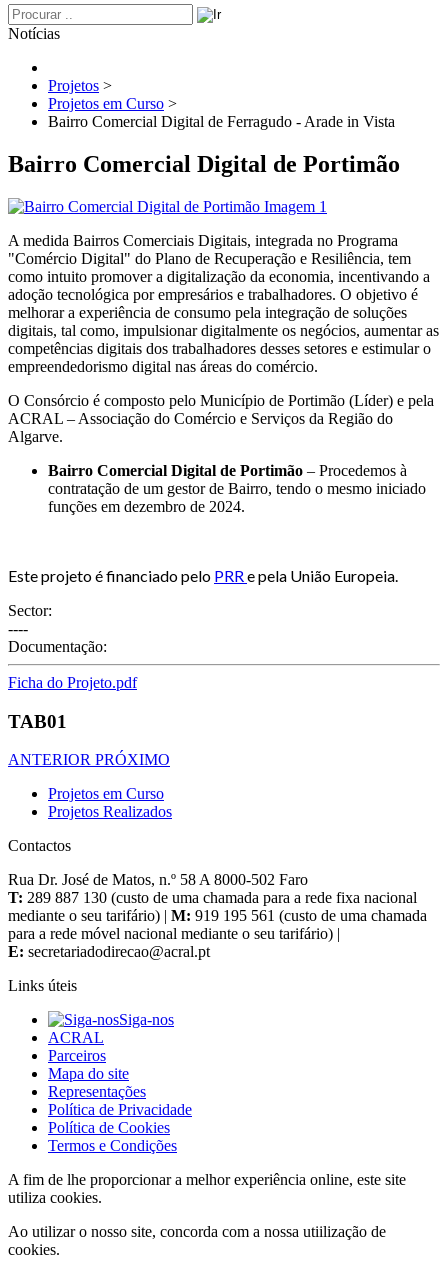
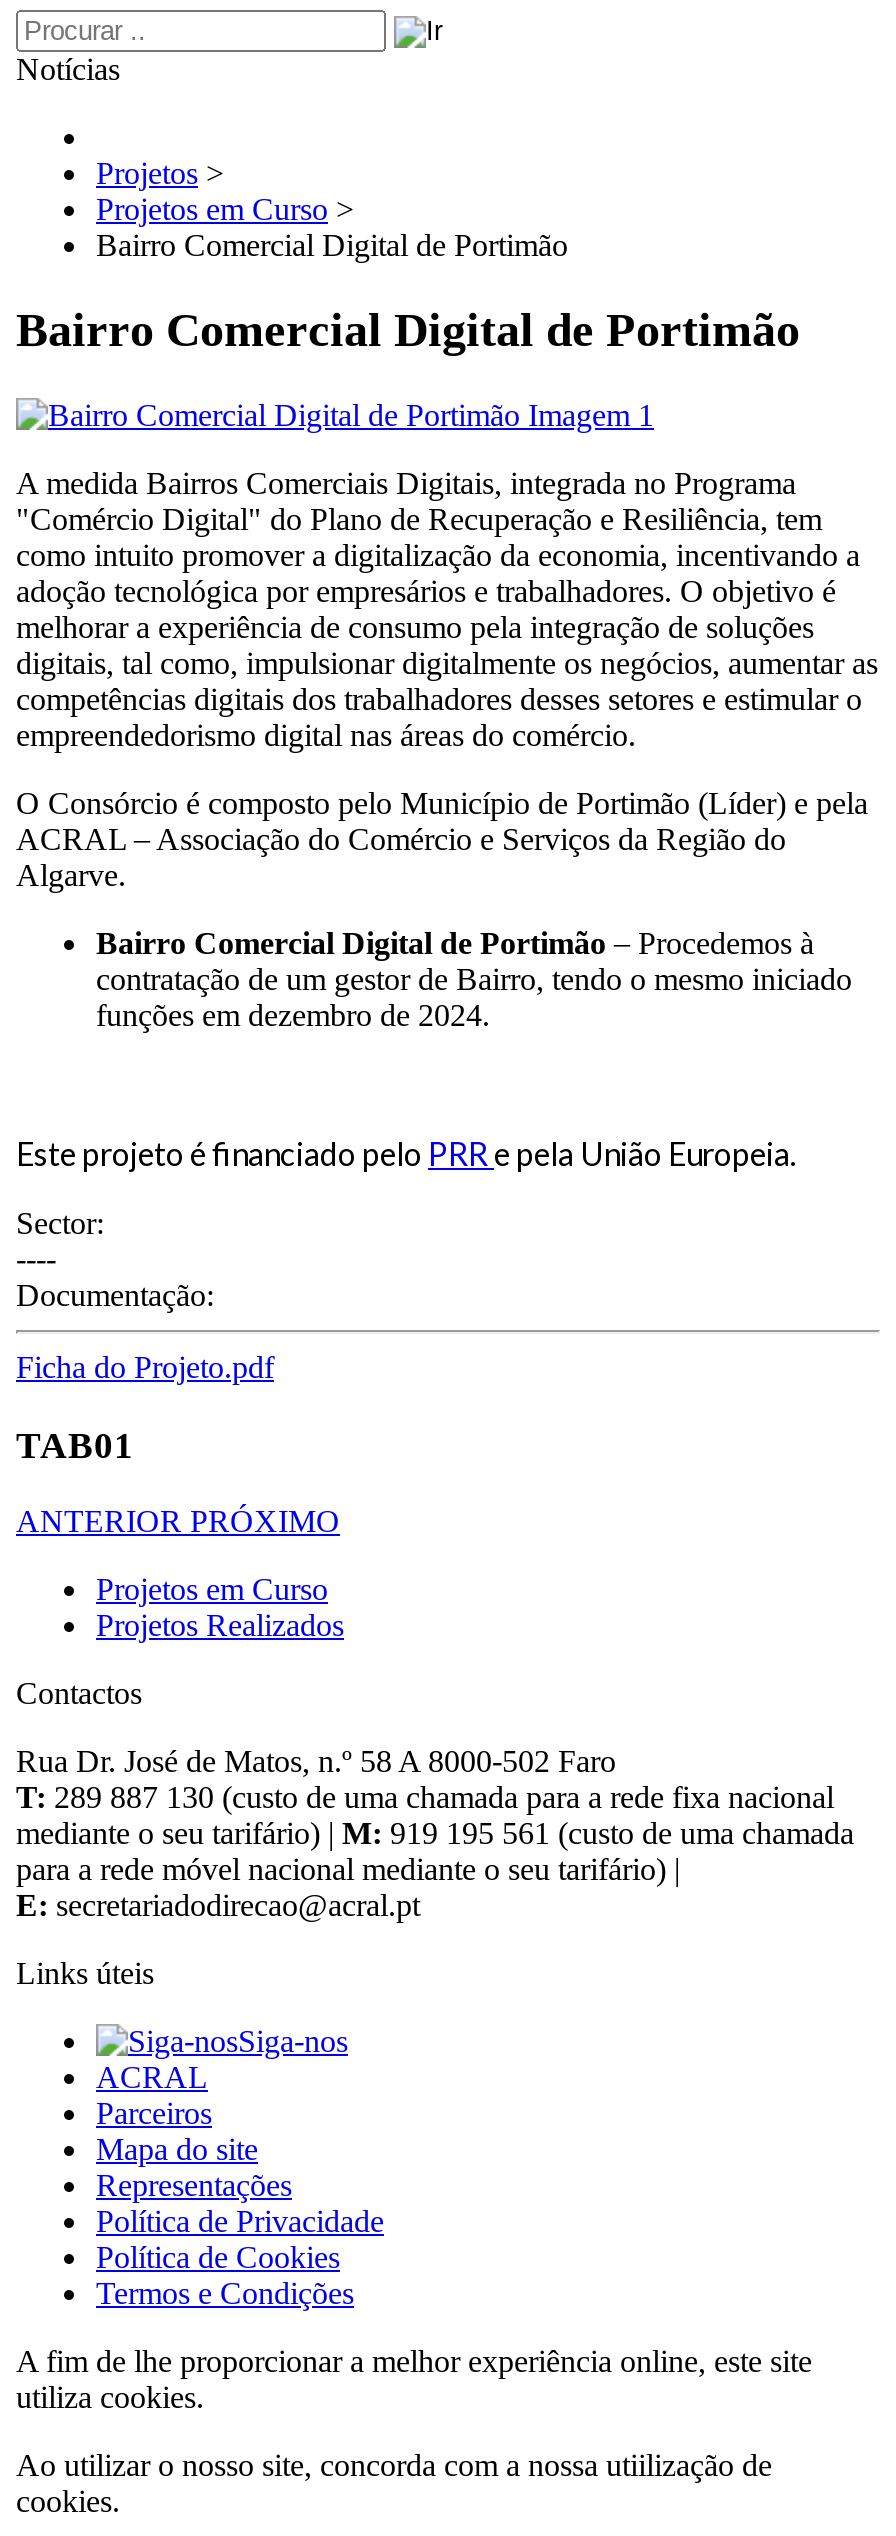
- Bairro Comercial Digital de Ferragudo - Arade in Vista
+ Bairro Comercial Digital de Portimão
